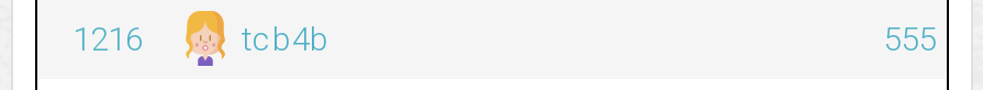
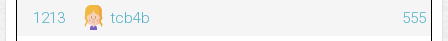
- 1216
+ 1213
